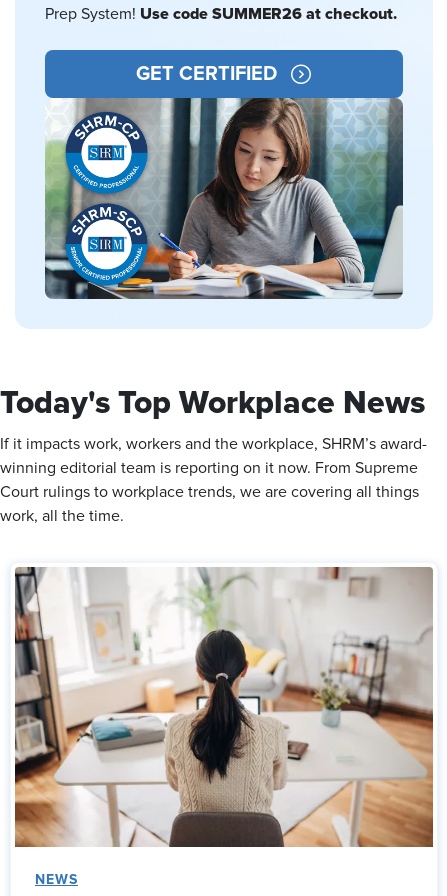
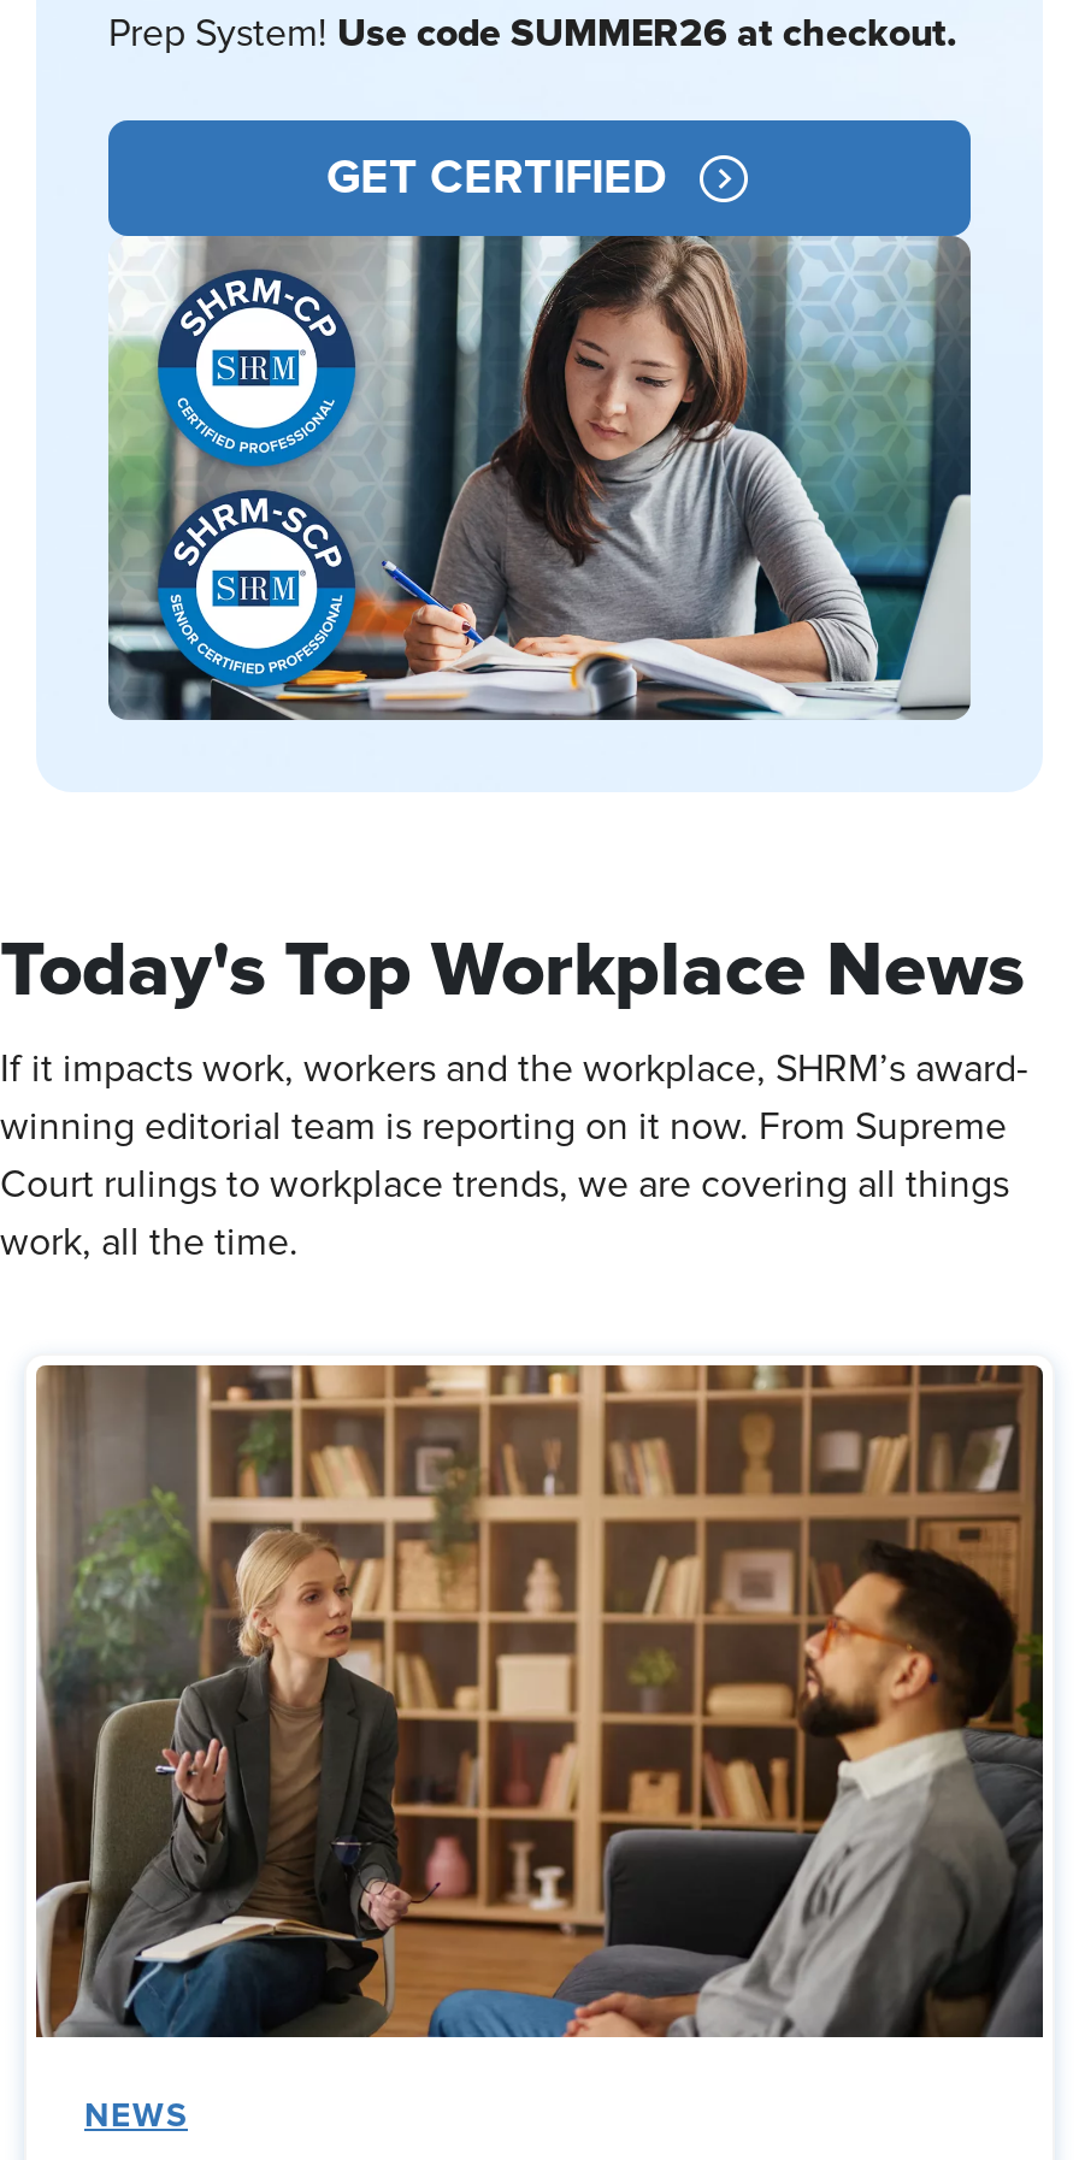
- [image]
+ [image]
